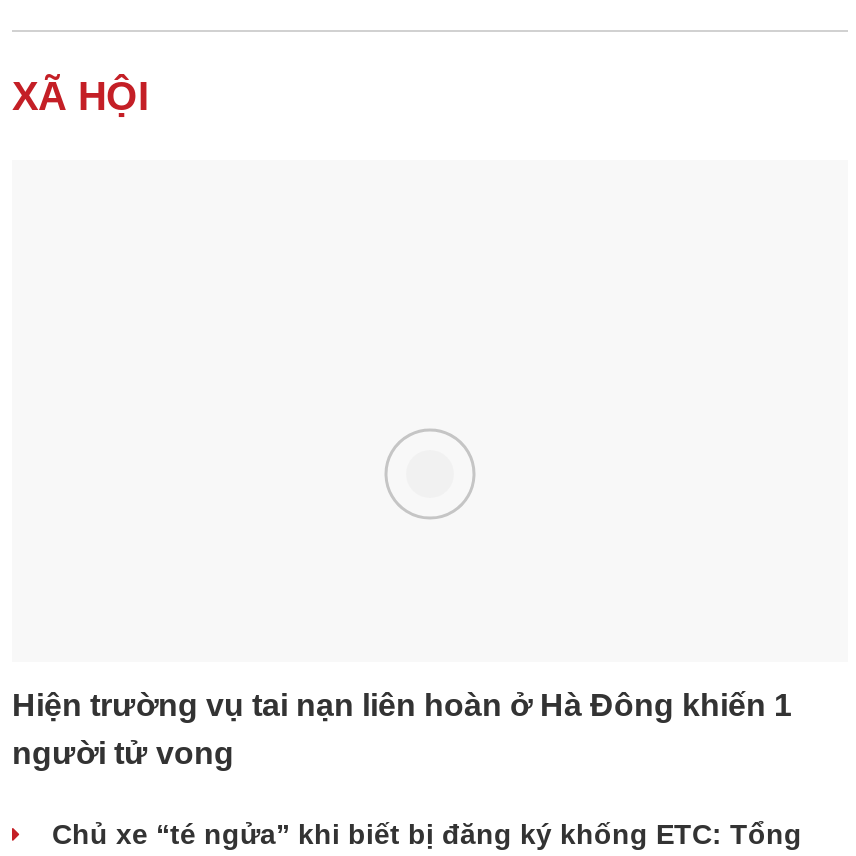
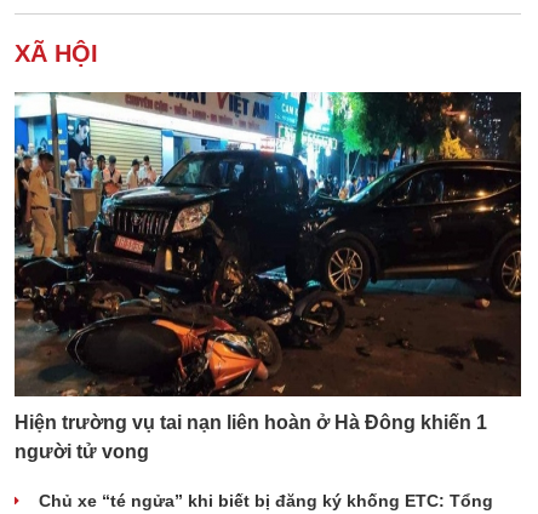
+ [image]
